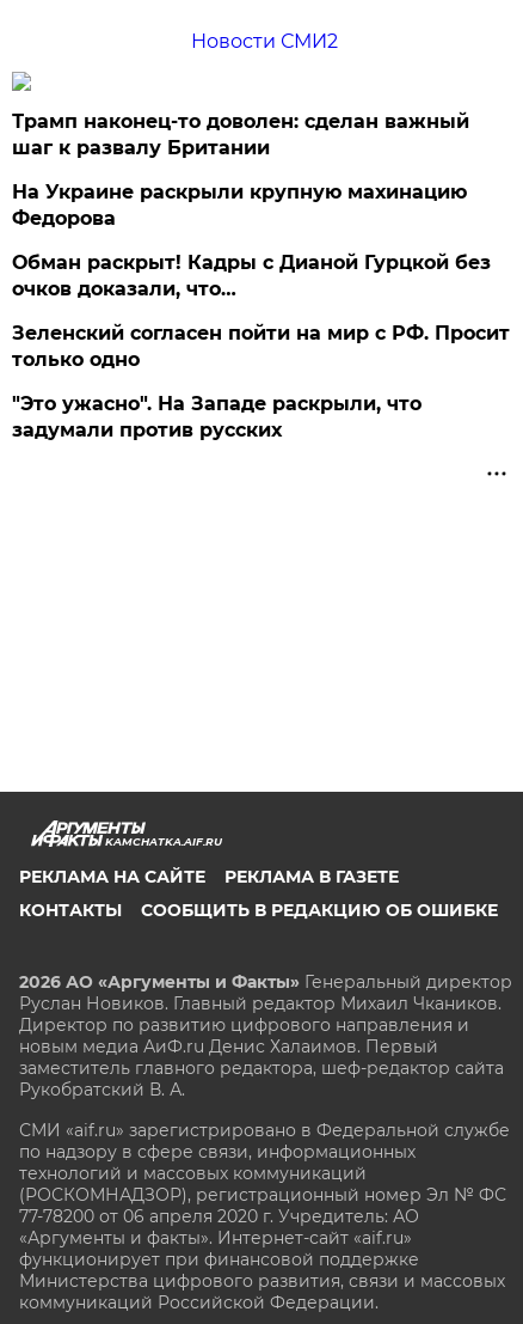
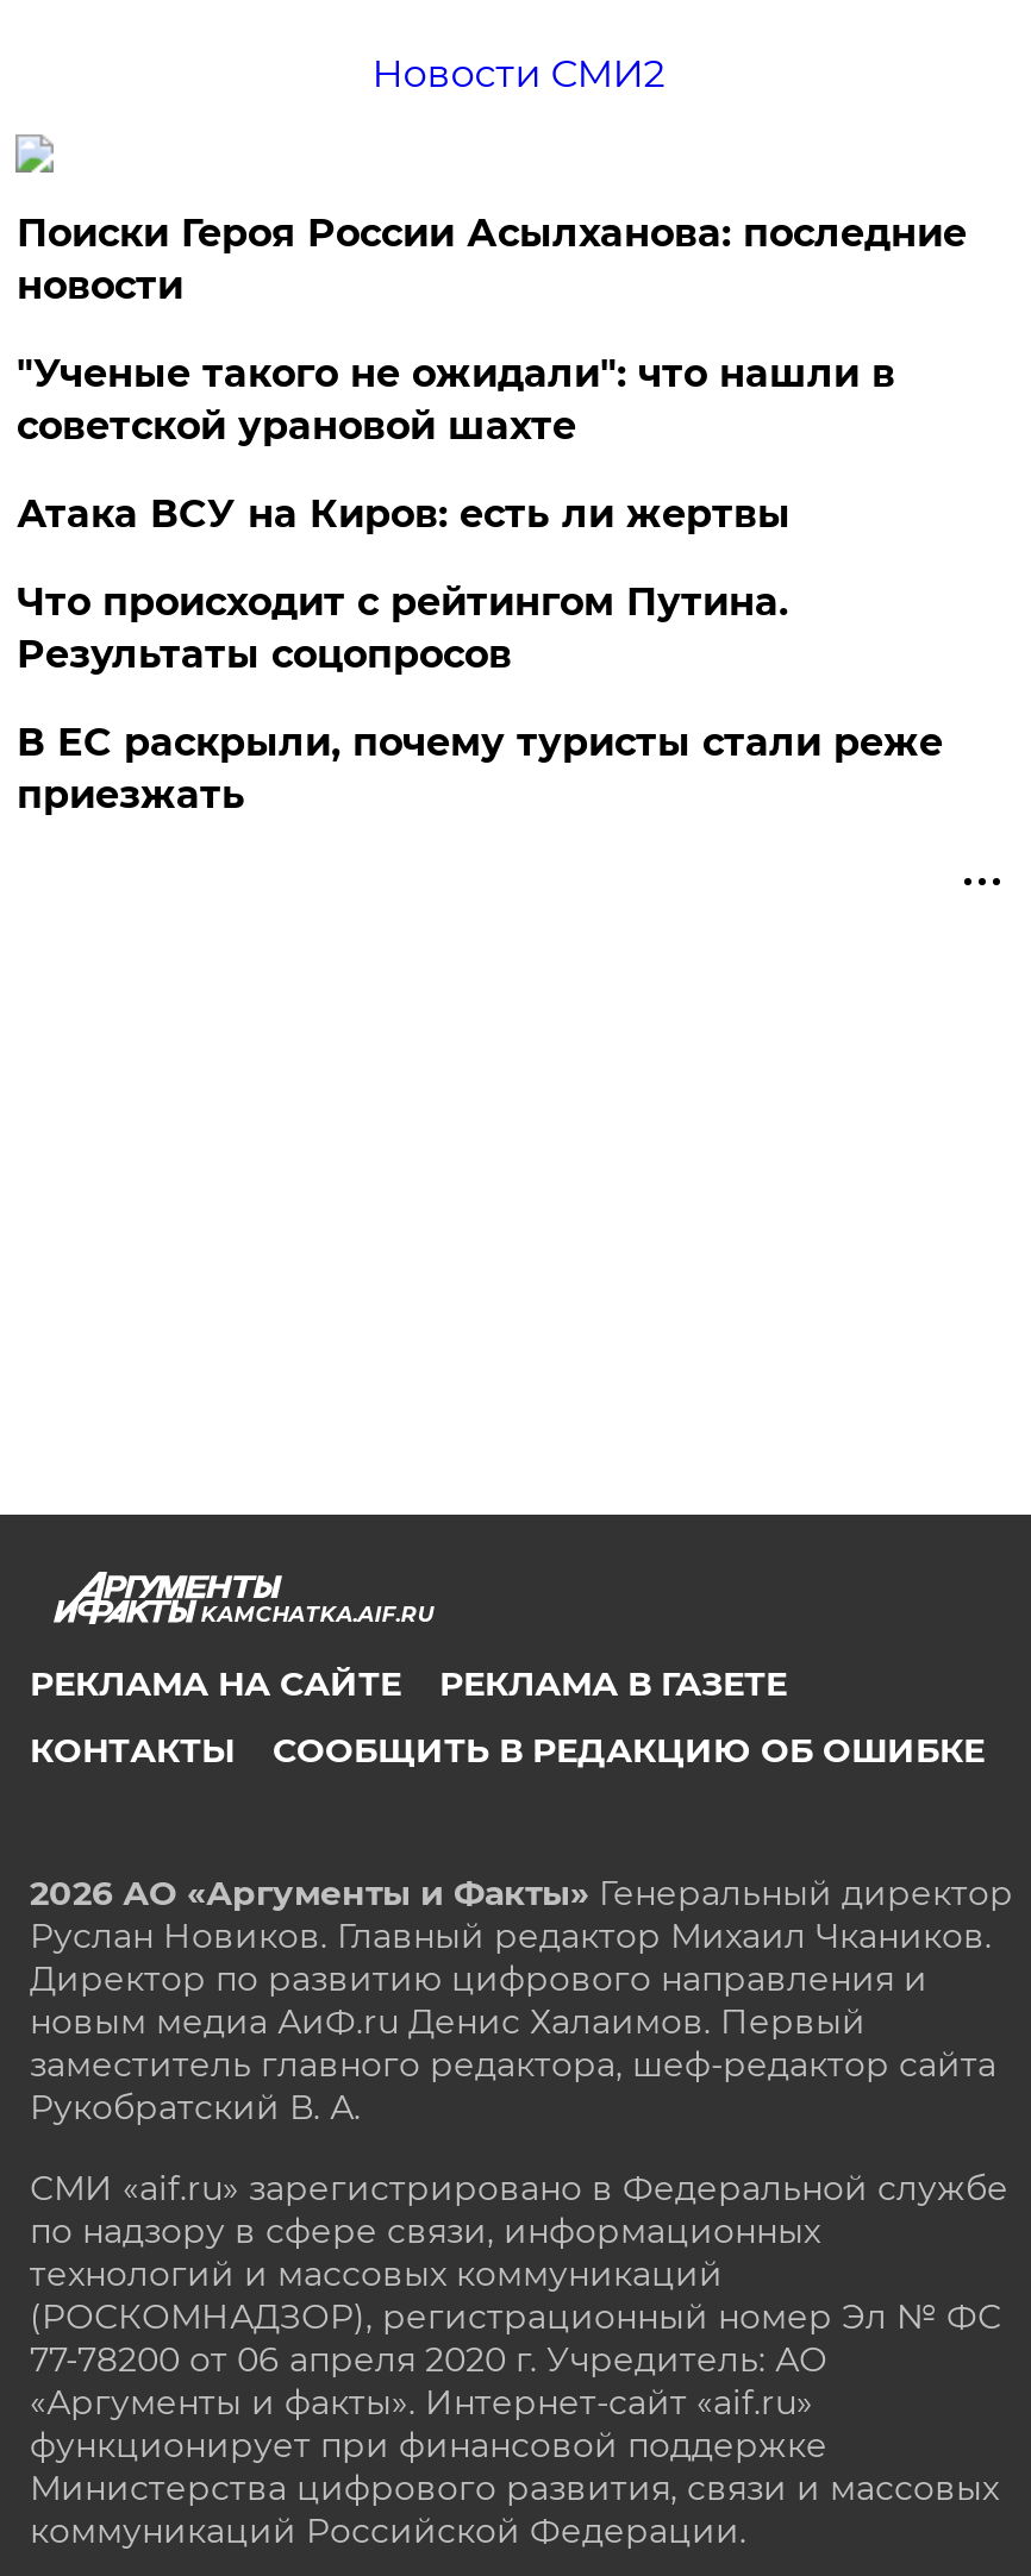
- Трамп наконец-то доволен: сделан важный
- шаг к развалу Британии
+ Поиски Героя России Асылханова: последние
+ новости

- На Украине раскрыли крупную махинацию
- Федорова
+ "Ученые такого не ожидали": что нашли в
+ советской урановой шахте

- Обман раскрыт! Кадры с Дианой Гурцкой без
- очков доказали, что…
+ Атака ВСУ на Киров: есть ли жертвы

- Зеленский согласен пойти на мир с РФ. Просит
- только одно
+ Что происходит с рейтингом Путина.
+ Результаты соцопросов

- "Это ужасно". На Западе раскрыли, что
- задумали против русских
+ В ЕС раскрыли, почему туристы стали реже
+ приезжать
